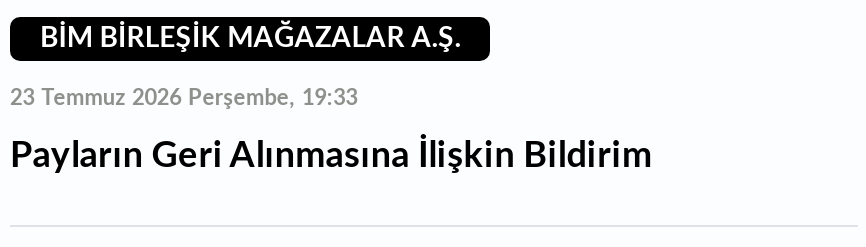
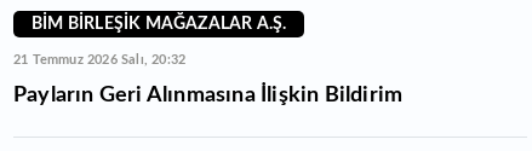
- 23 Temmuz 2026 Perşembe, 19:33
+ 21 Temmuz 2026 Salı, 20:32
